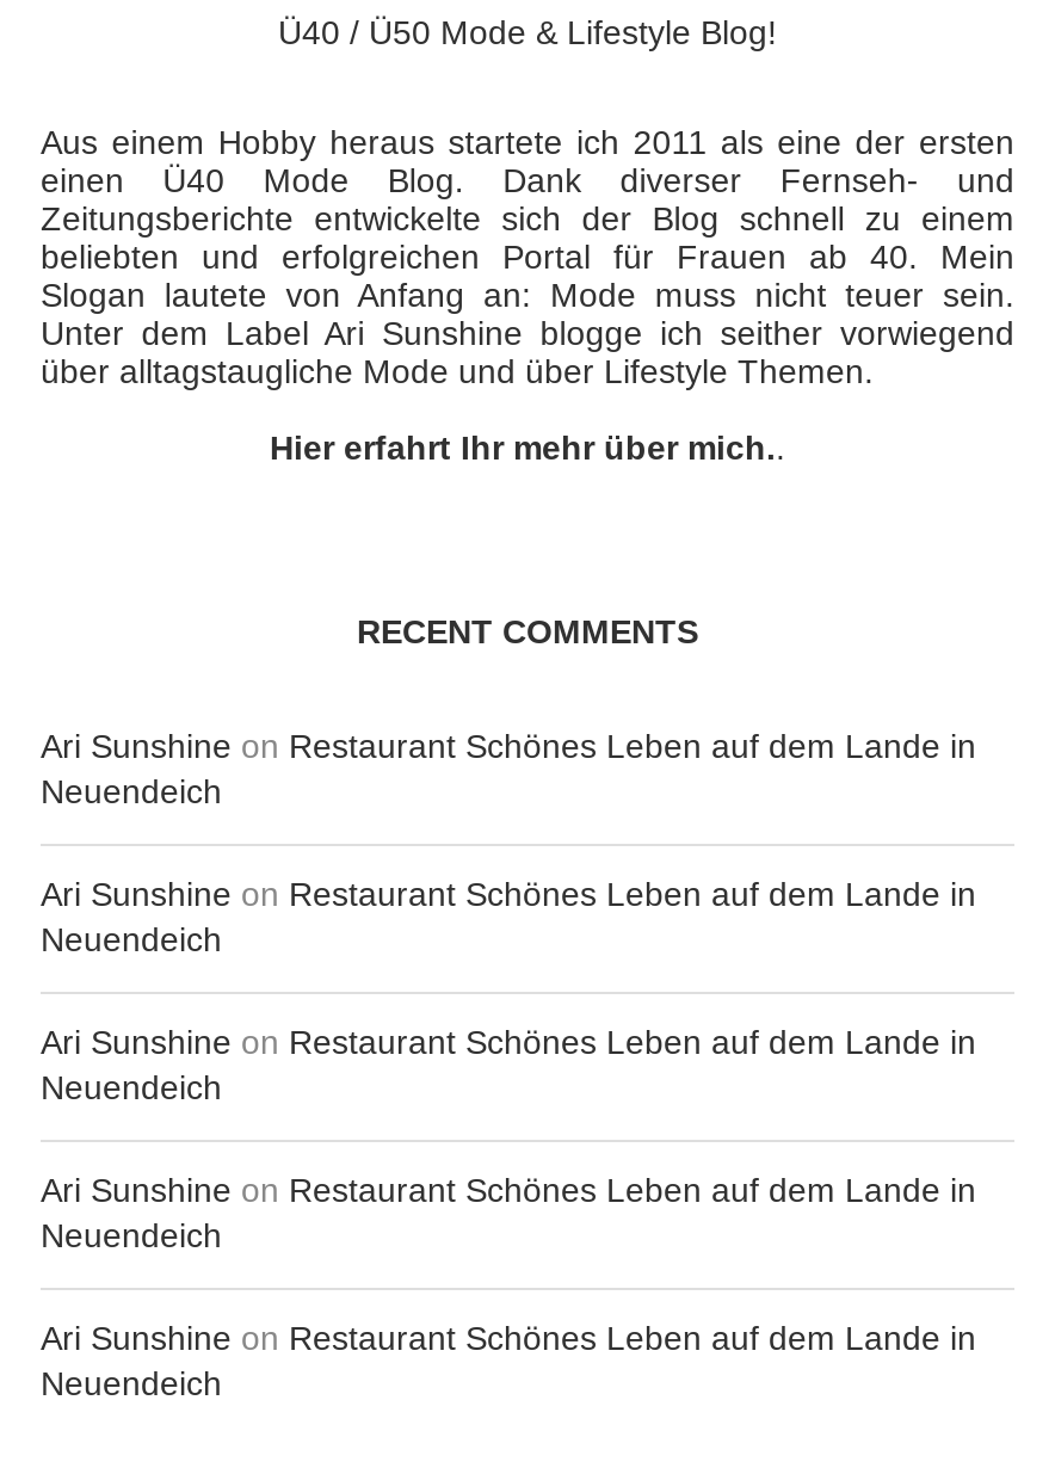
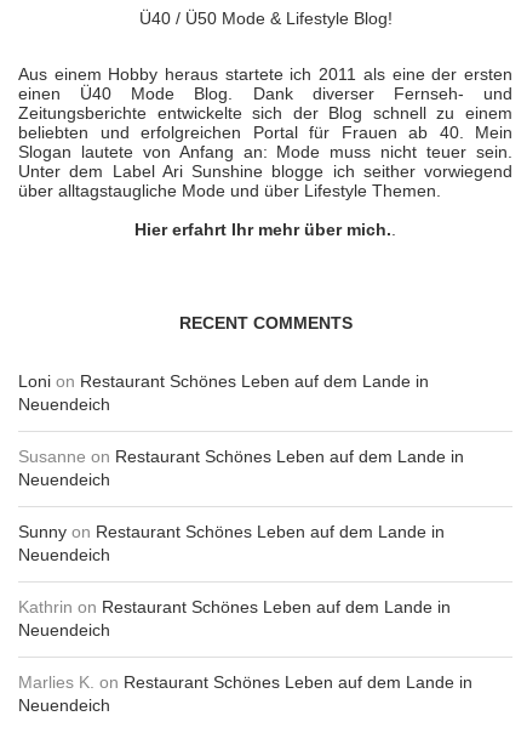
- Ari Sunshine on Restaurant Schönes Leben auf dem Lande in
+ Loni on Restaurant Schönes Leben auf dem Lande in

- Ari Sunshine on Restaurant Schönes Leben auf dem Lande in
+ Susanne on Restaurant Schönes Leben auf dem Lande in

- Ari Sunshine on Restaurant Schönes Leben auf dem Lande in
+ Sunny on Restaurant Schönes Leben auf dem Lande in

- Ari Sunshine on Restaurant Schönes Leben auf dem Lande in
+ Kathrin on Restaurant Schönes Leben auf dem Lande in

- Ari Sunshine on Restaurant Schönes Leben auf dem Lande in
+ Marlies K. on Restaurant Schönes Leben auf dem Lande in
